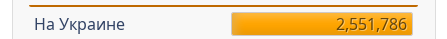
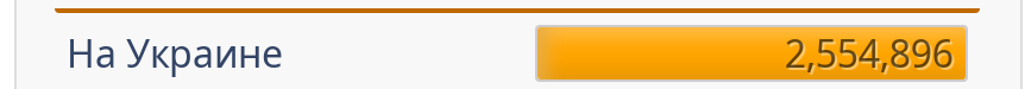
- 2,551,786
+ 2,554,896
